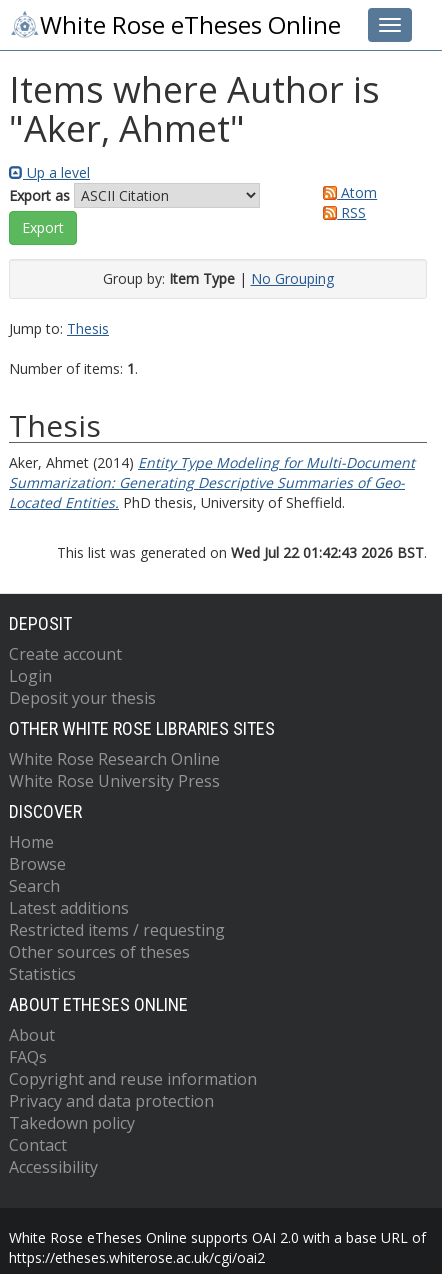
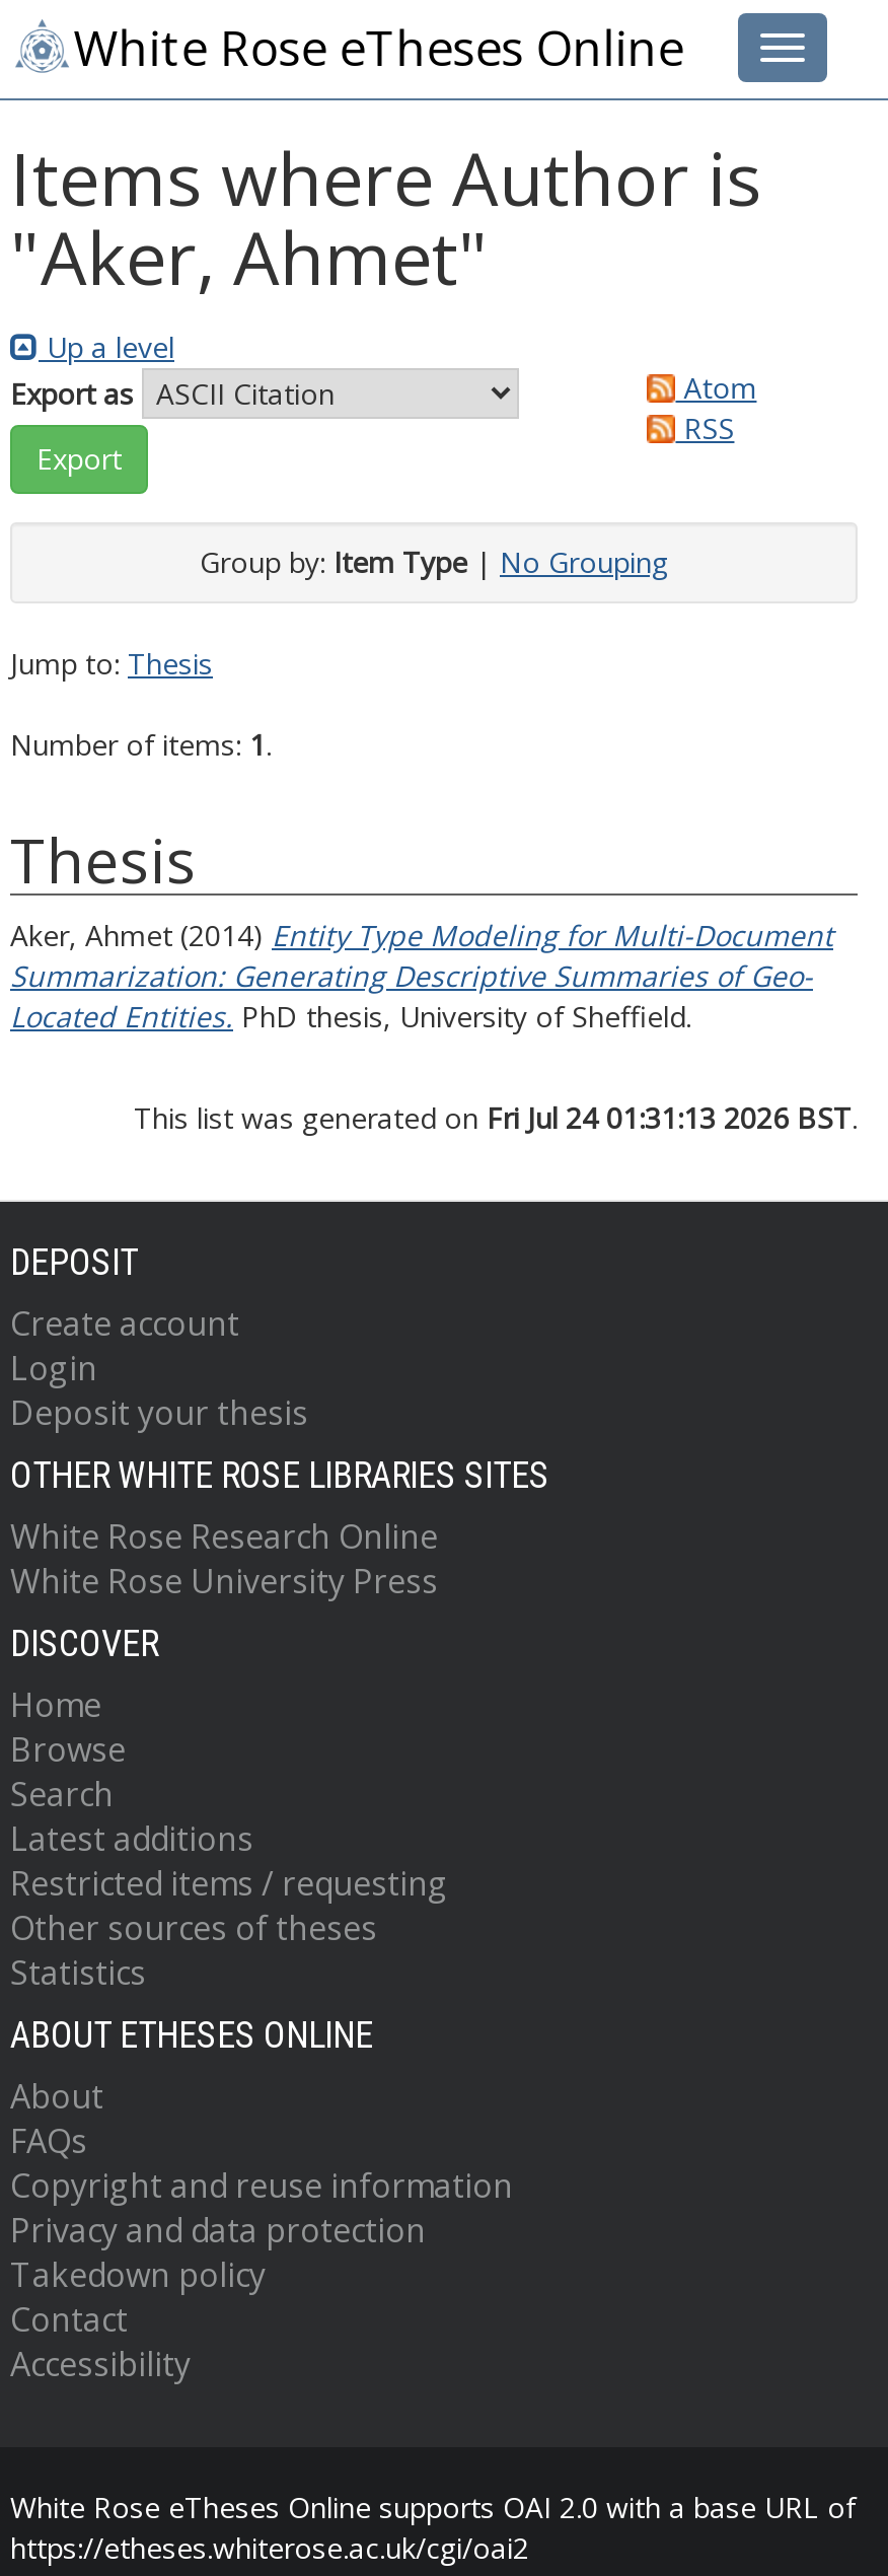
- This list was generated on Wed Jul 22 01:42:43 2026 BST.
+ This list was generated on Fri Jul 24 01:31:13 2026 BST.
